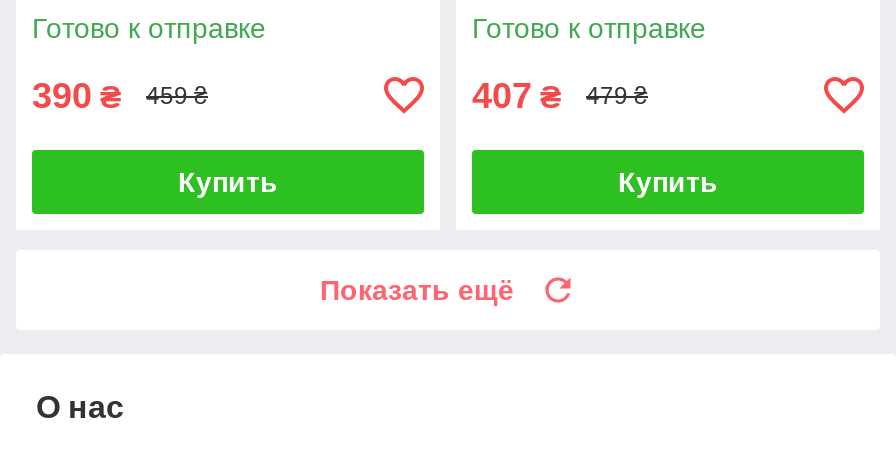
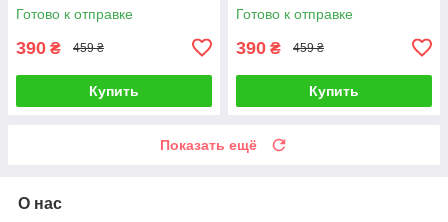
- 407 ₴
+ 390 ₴

- 479 ₴
+ 459 ₴
